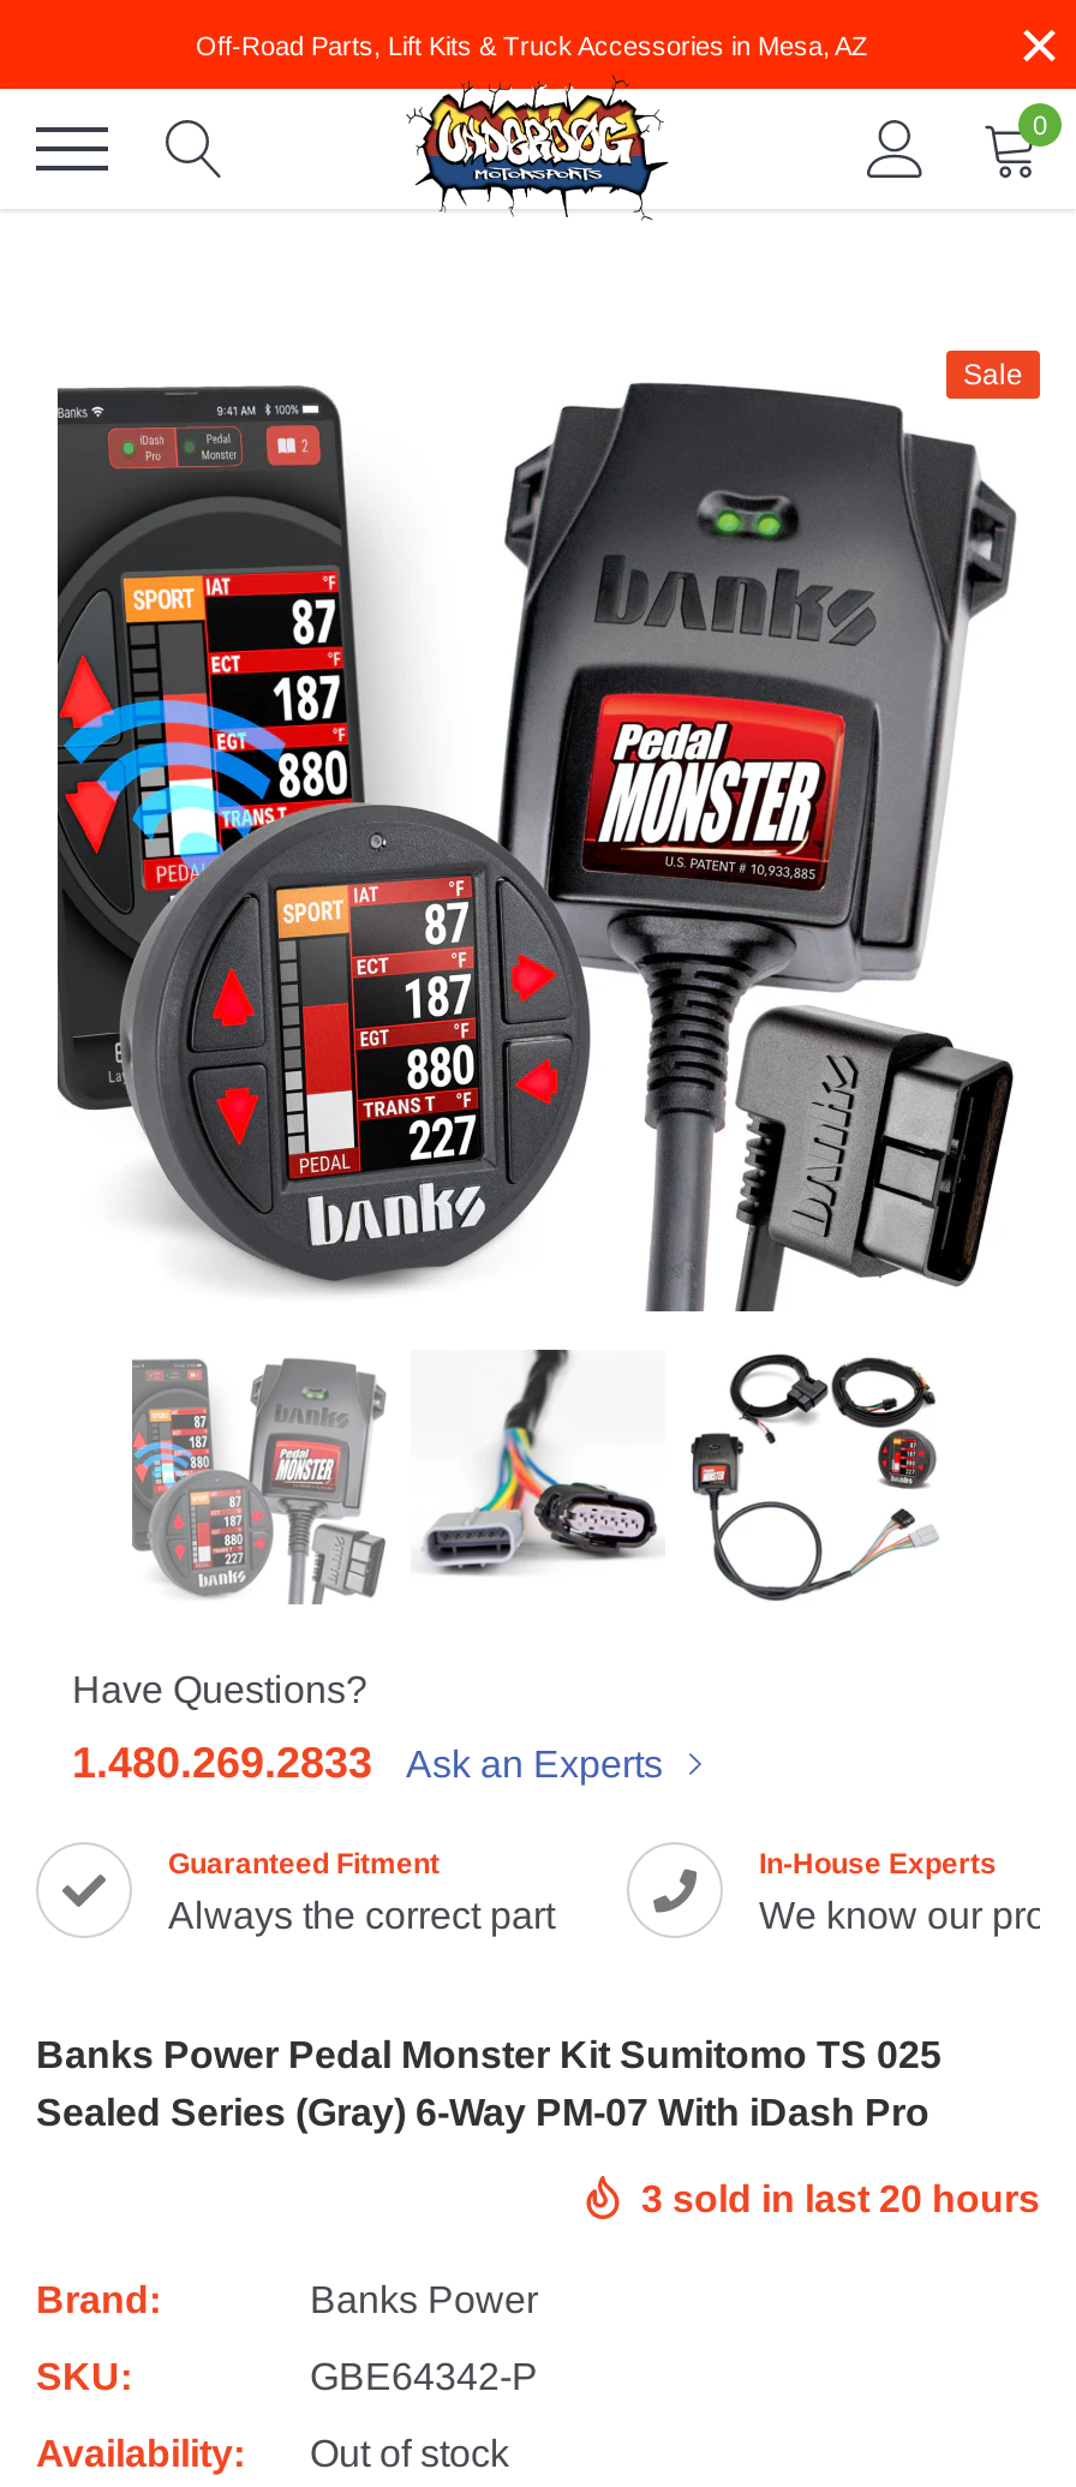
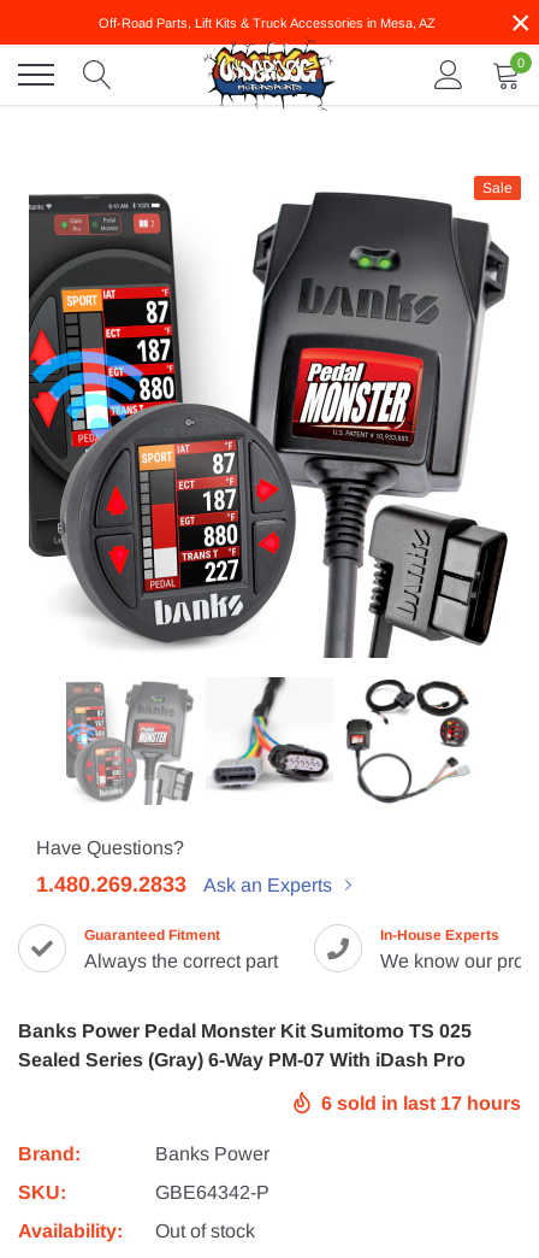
- 3 sold in last 20 hours
+ 6 sold in last 17 hours
